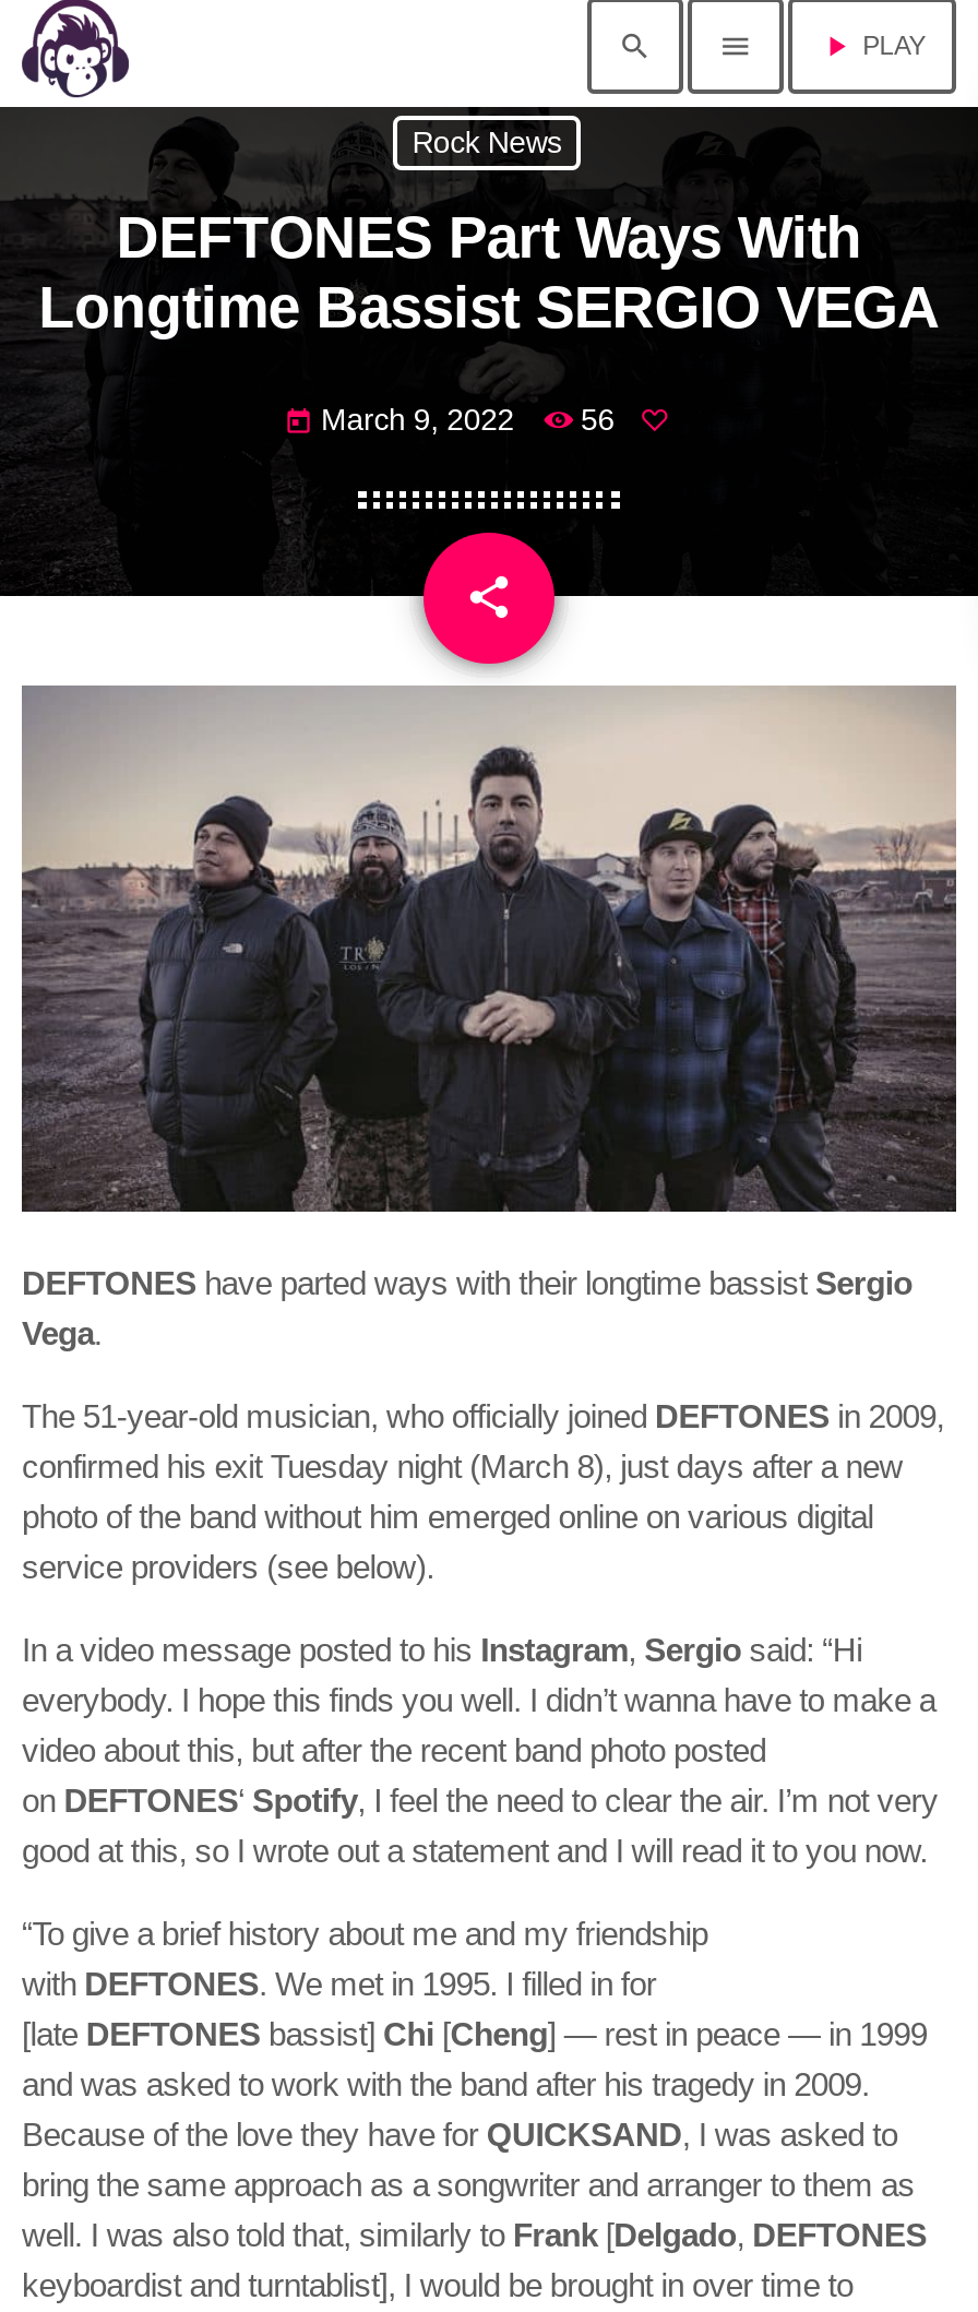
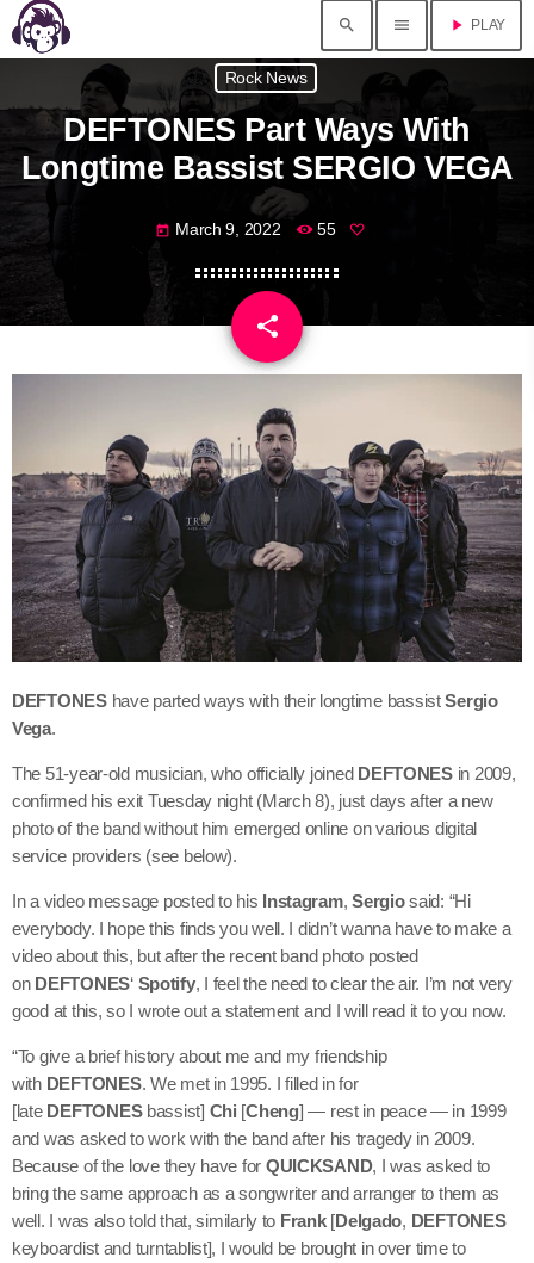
- 56
+ 55
